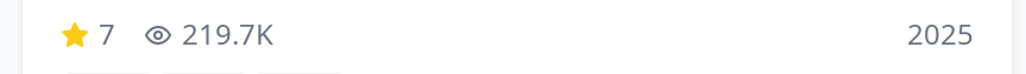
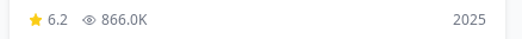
- 7
- 219.7K
+ 6.2
+ 866.0K
